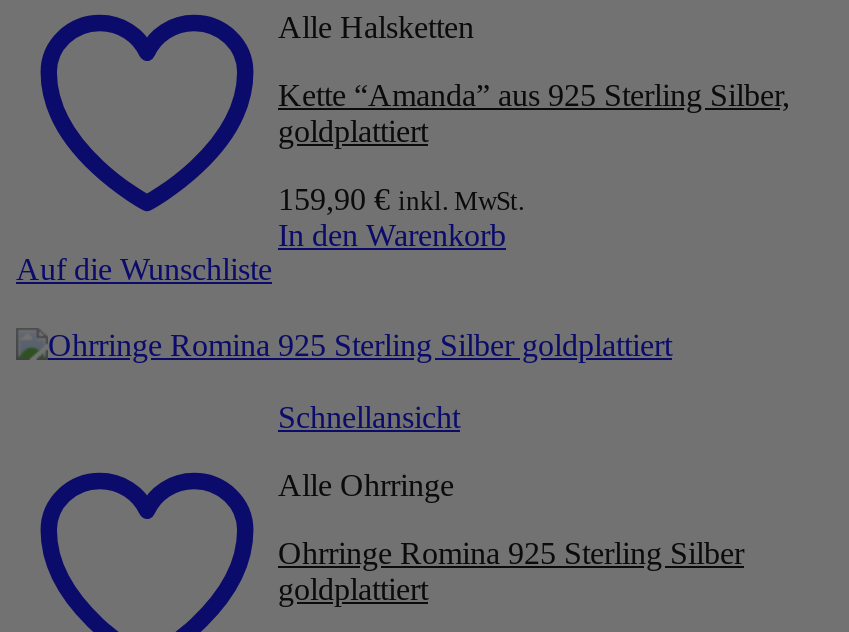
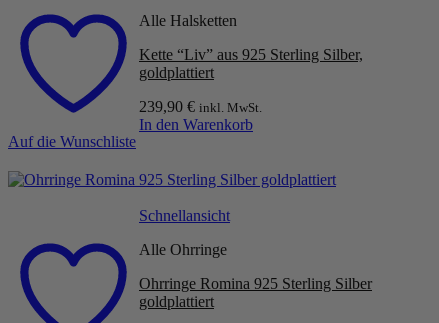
- Kette “Amanda” aus 925 Sterling Silber,
+ Kette “Liv” aus 925 Sterling Silber,

- 159,90 € inkl. MwSt.
+ 239,90 € inkl. MwSt.
